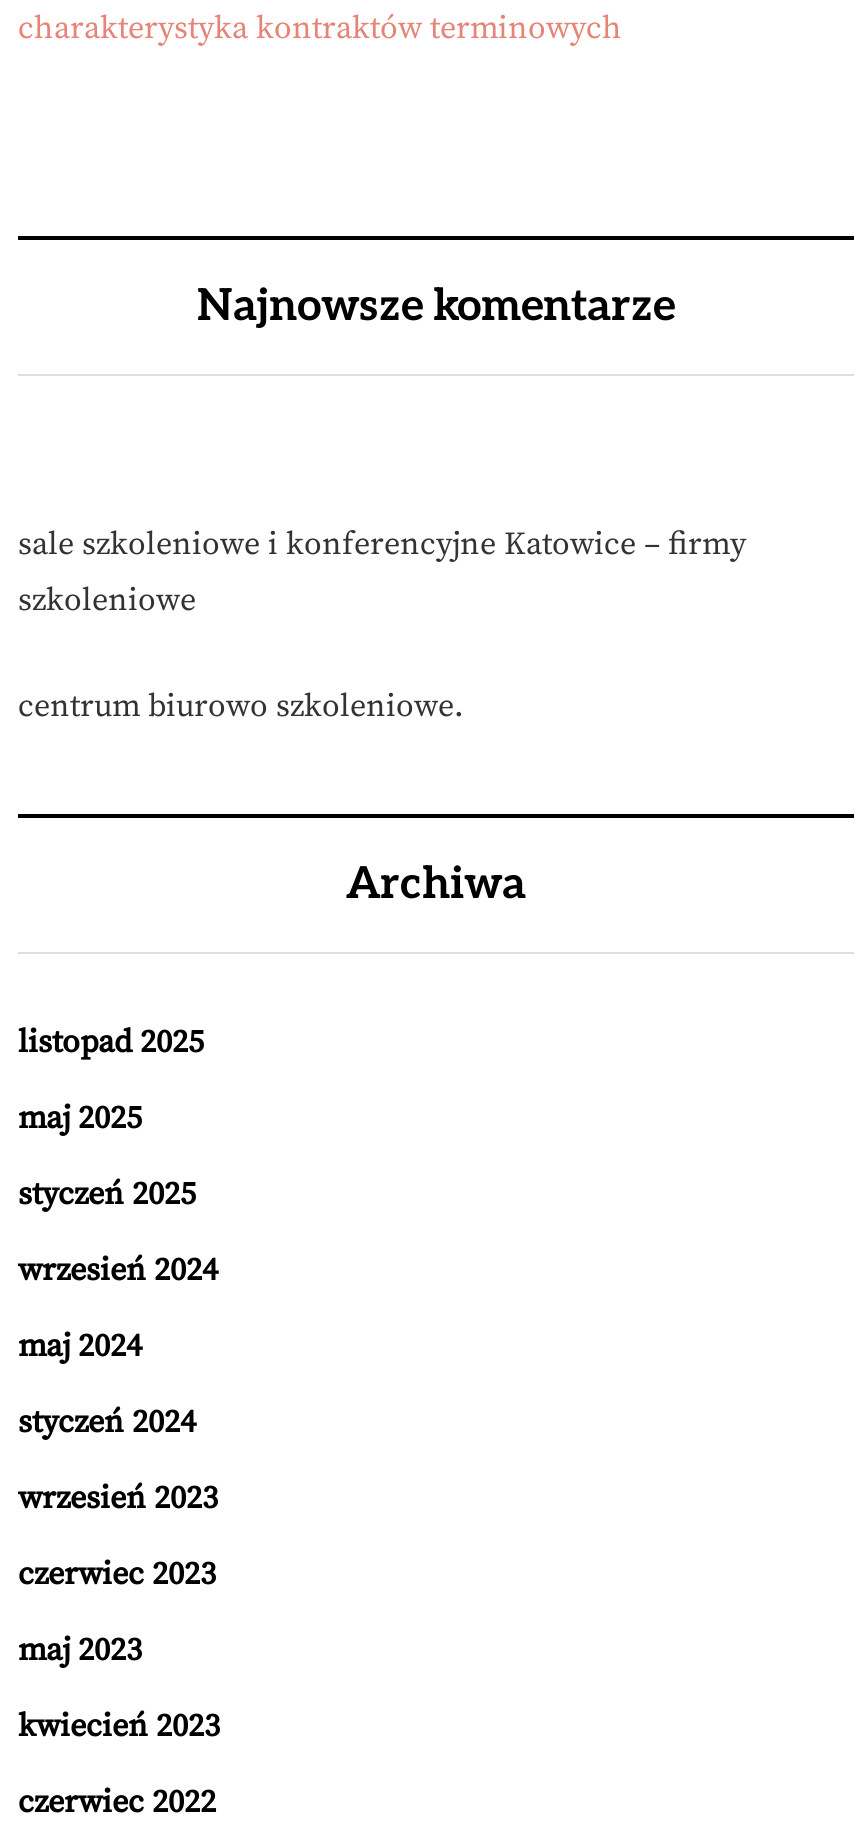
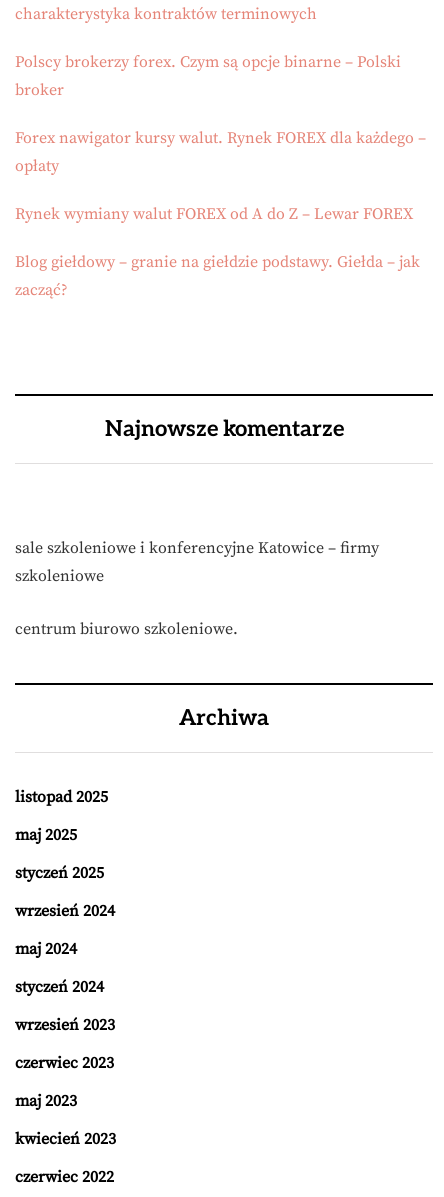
+ Polscy brokerzy forex. Czym są opcje binarne – Polski
+ broker
+ Forex nawigator kursy walut. Rynek FOREX dla każdego –
+ opłaty
+ Rynek wymiany walut FOREX od A do Z – Lewar FOREX
+ Blog giełdowy – granie na giełdzie podstawy. Giełda – jak
+ zacząć?
